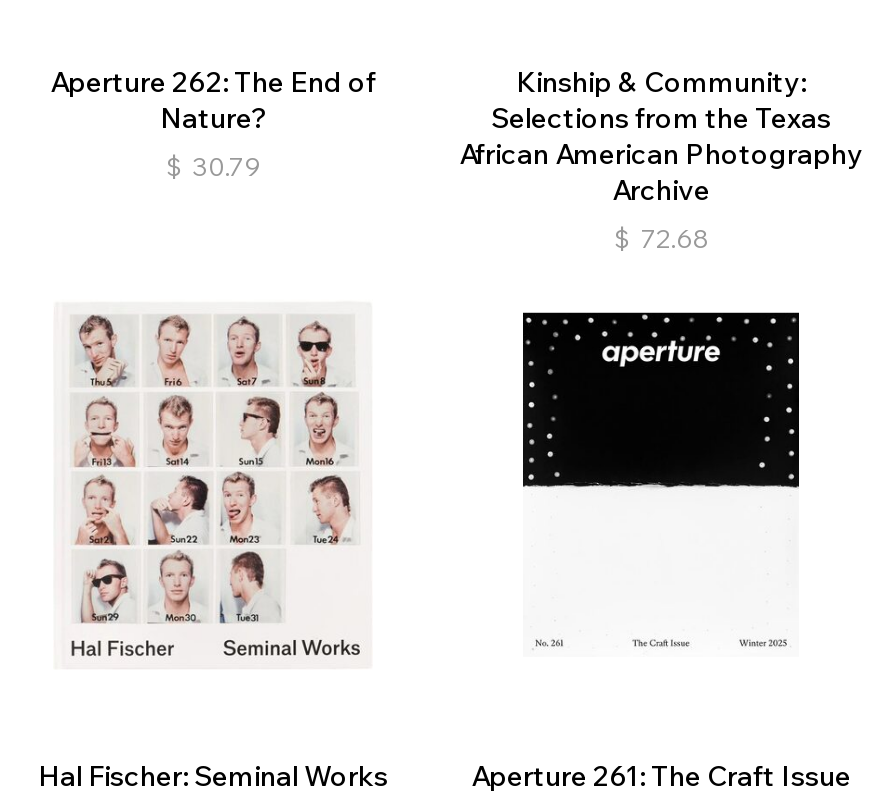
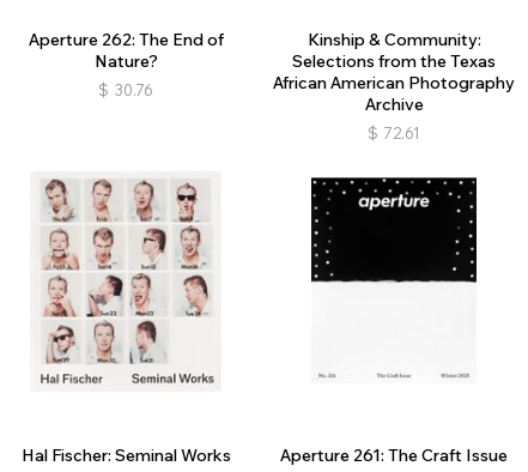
- $ 30.79
+ $ 30.76

- $ 72.68
+ $ 72.61
